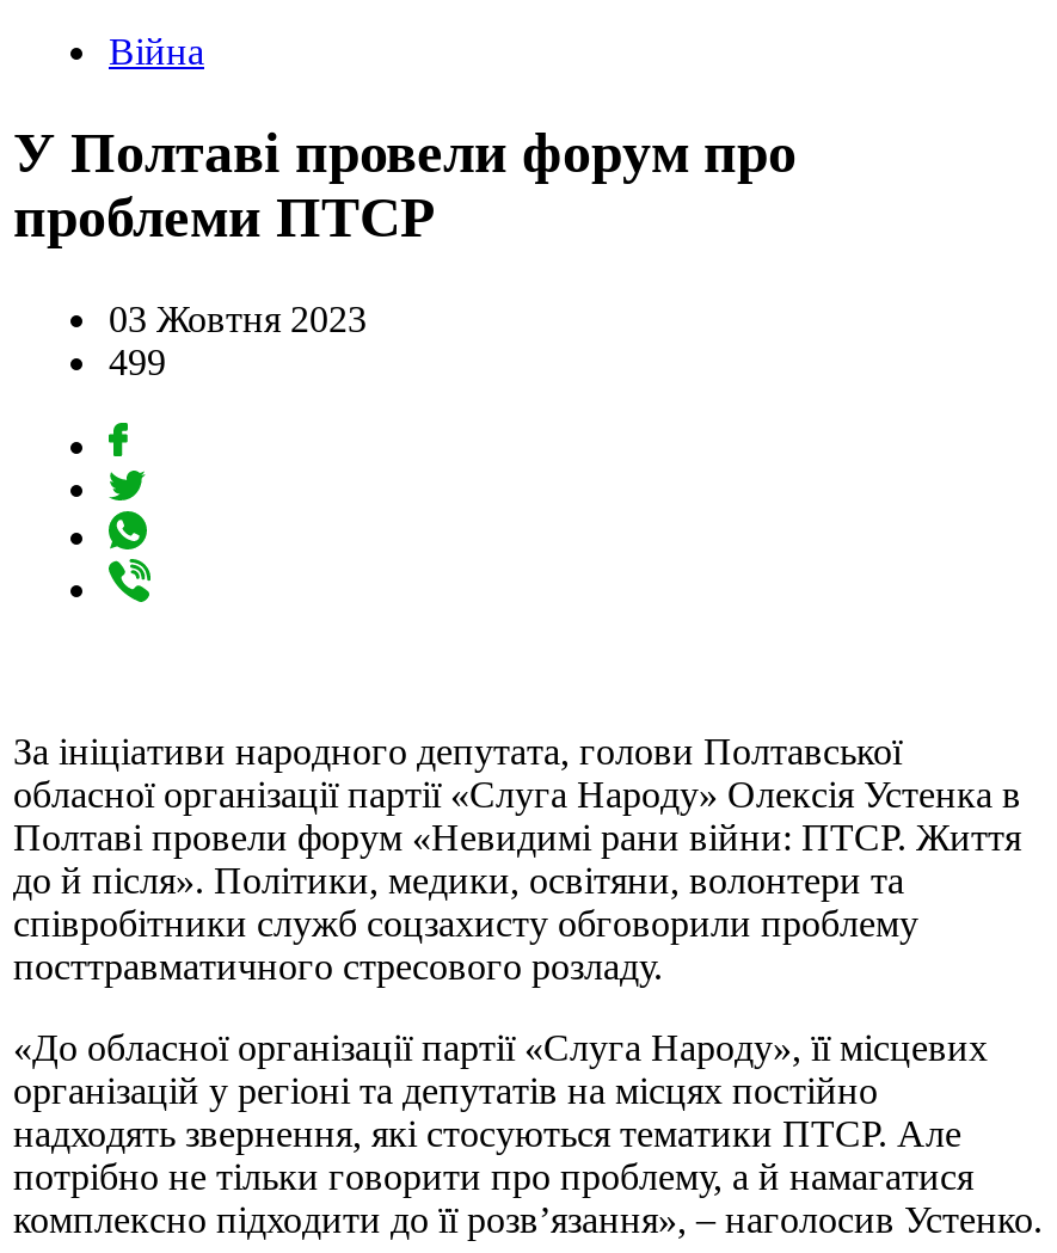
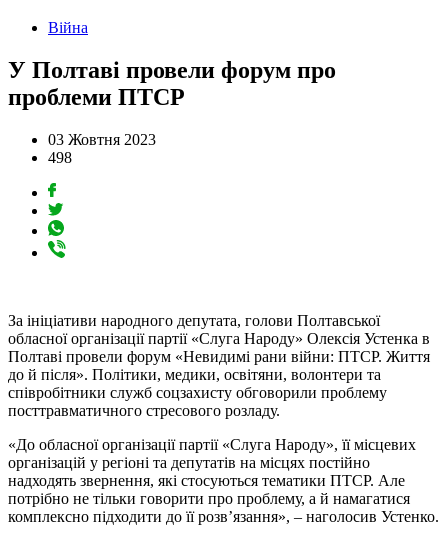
- 499
+ 498
